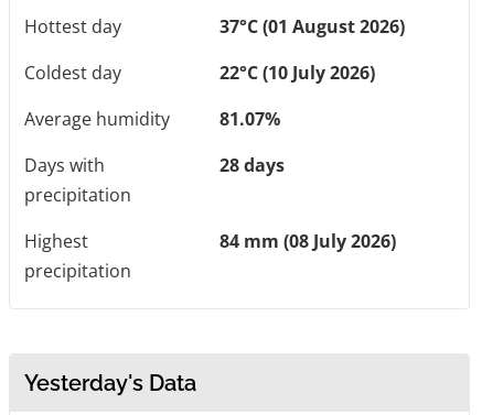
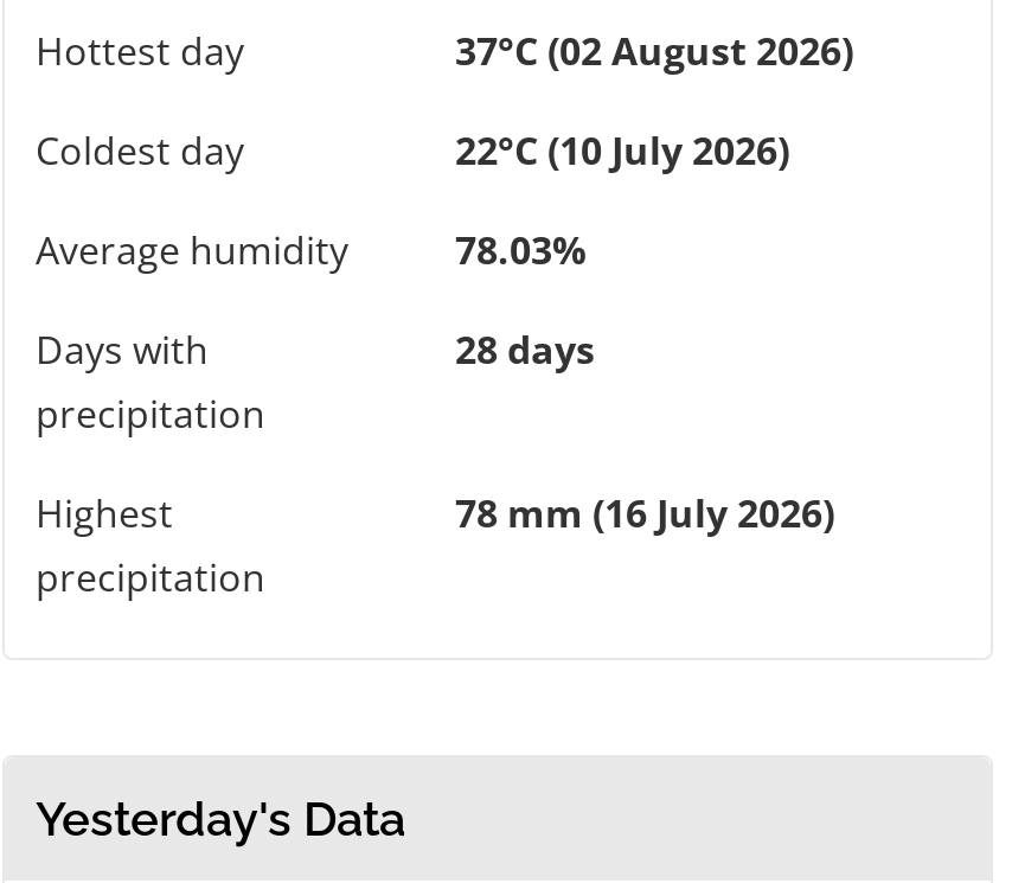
- 37°C (01 August 2026)
+ 37°C (02 August 2026)

- 81.07%
+ 78.03%

- 84 mm (08 July 2026)
+ 78 mm (16 July 2026)
